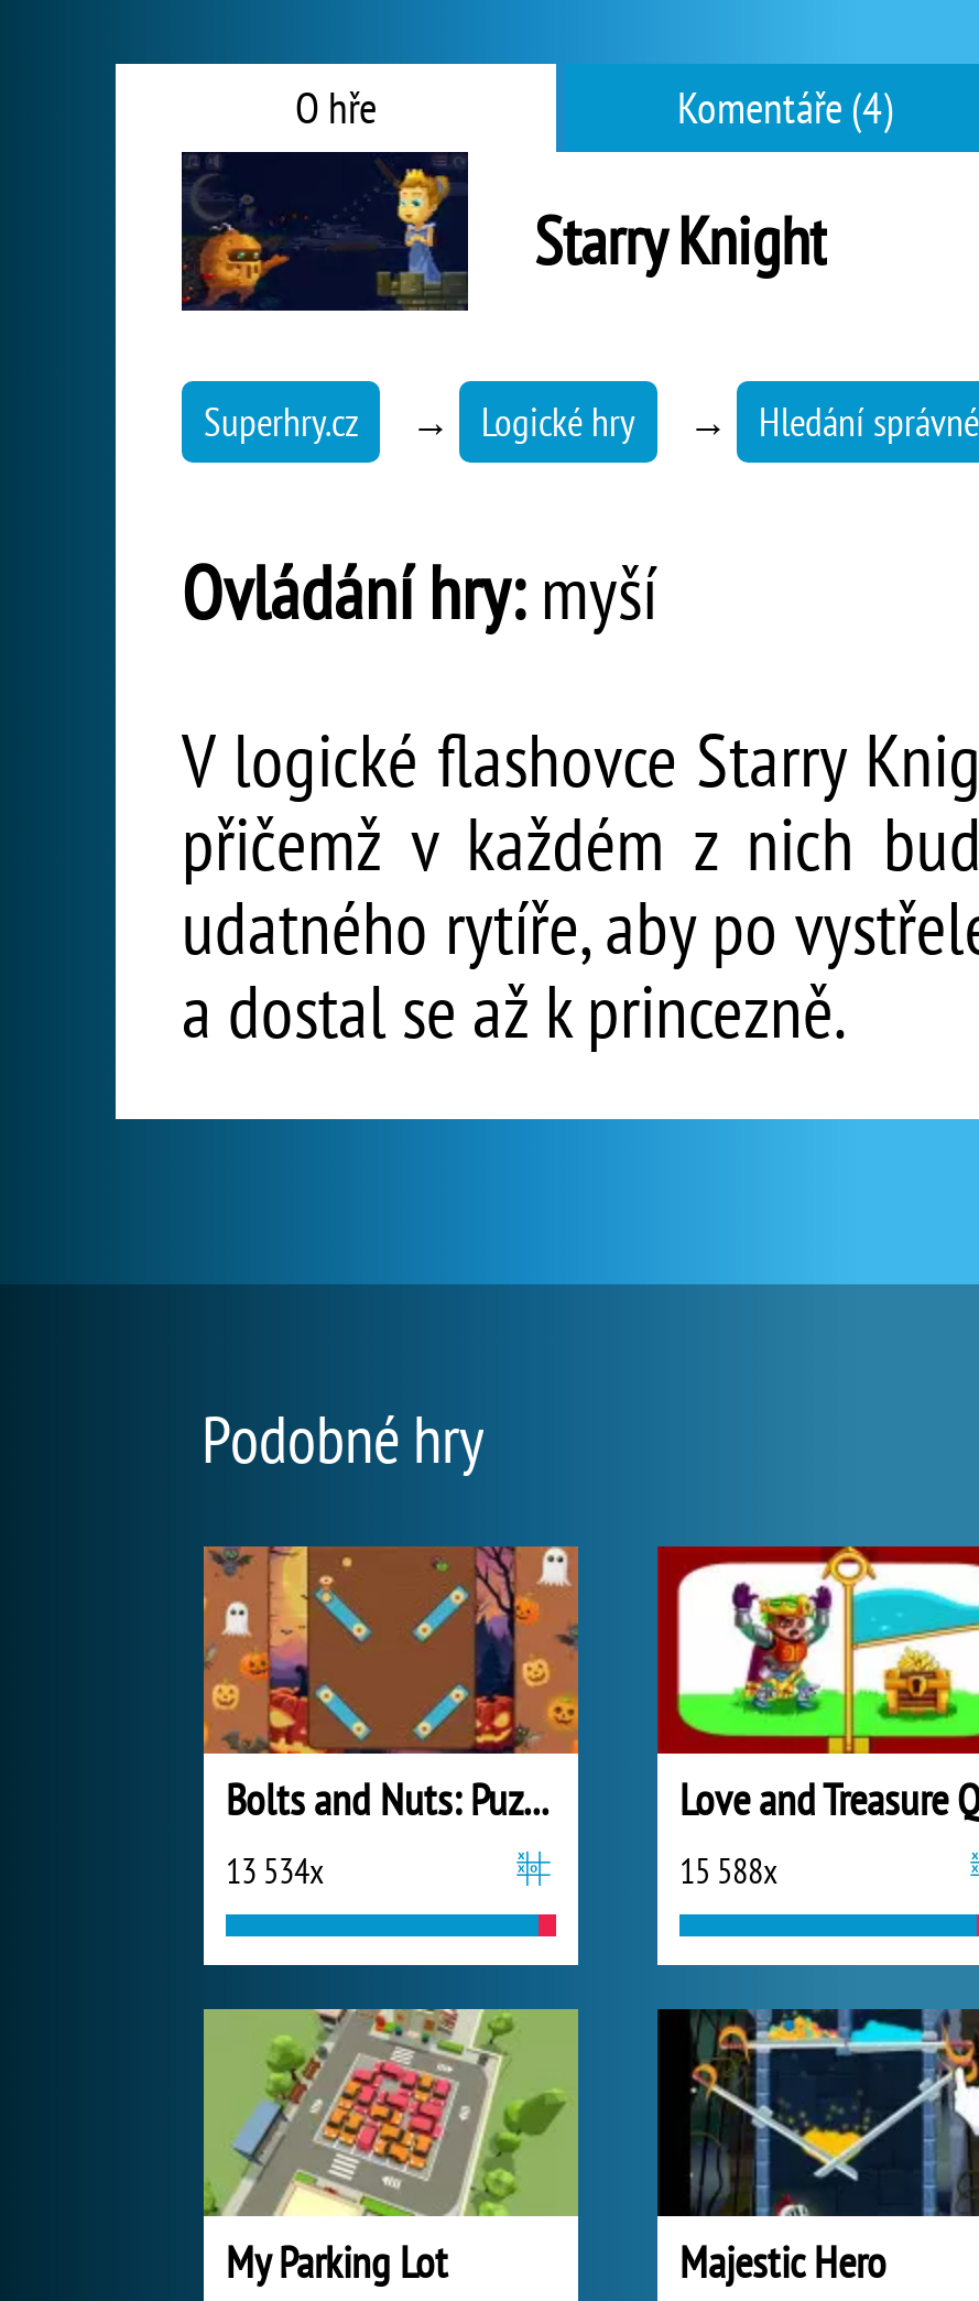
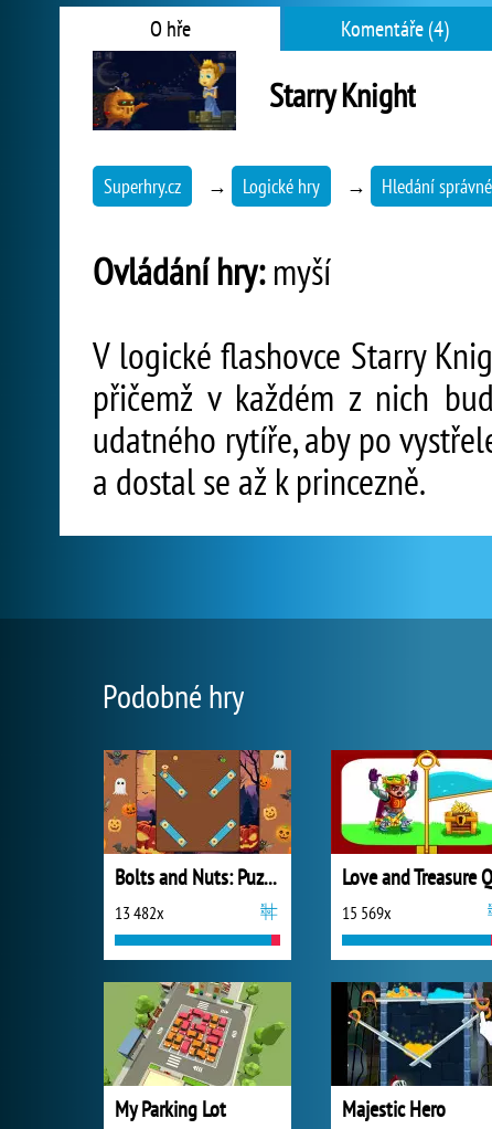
- 13 534x
- 15 588x
+ 13 482x
+ 15 569x
